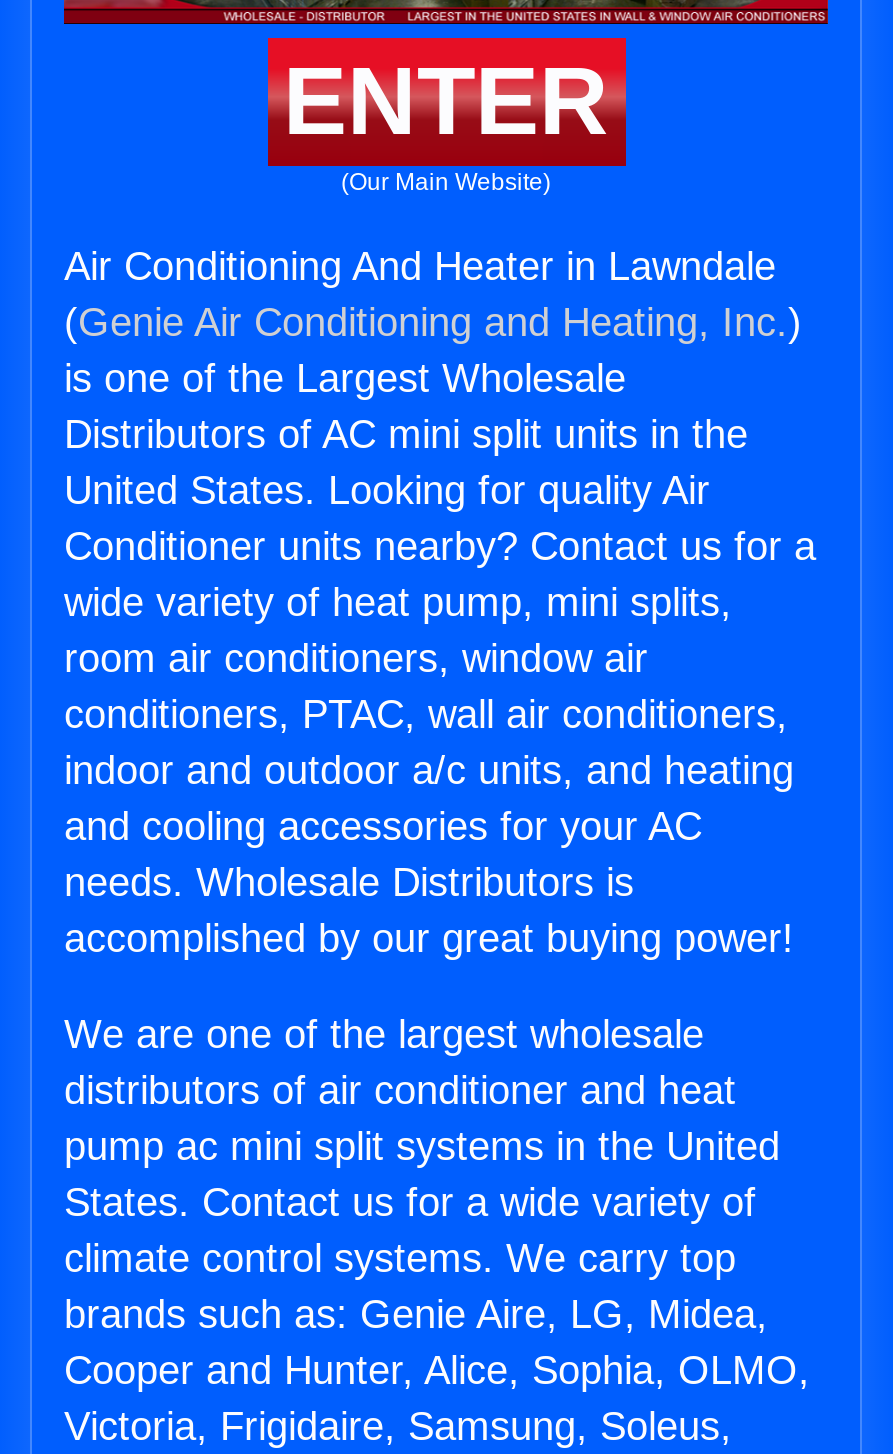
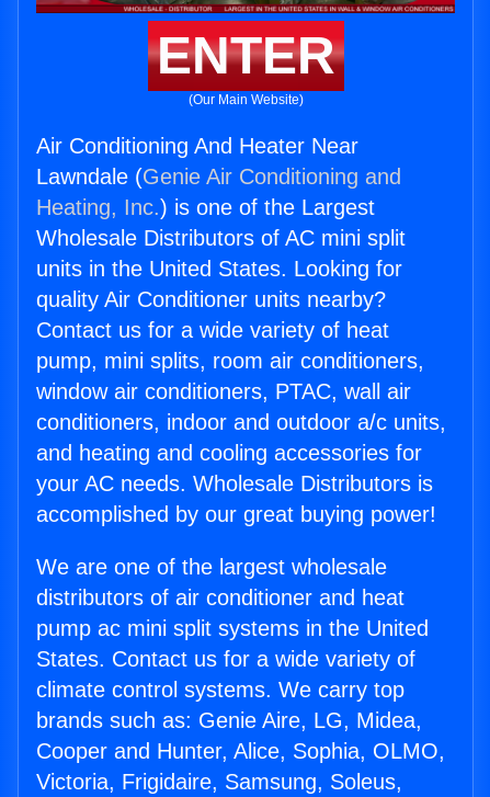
- Air Conditioning And Heater in Lawndale
- (Genie Air Conditioning and Heating, Inc.)
- is one of the Largest Wholesale
- Distributors of AC mini split units in the
- United States. Looking for quality Air
- Conditioner units nearby? Contact us for a
- wide variety of heat pump, mini splits,
- room air conditioners, window air
- conditioners, PTAC, wall air conditioners,
- indoor and outdoor a/c units, and heating
- and cooling accessories for your AC
- needs. Wholesale Distributors is
+ Air Conditioning And Heater Near
+ Lawndale (Genie Air Conditioning and
+ Heating, Inc.) is one of the Largest
+ Wholesale Distributors of AC mini split
+ units in the United States. Looking for
+ quality Air Conditioner units nearby?
+ Contact us for a wide variety of heat
+ pump, mini splits, room air conditioners,
+ window air conditioners, PTAC, wall air
+ conditioners, indoor and outdoor a/c units,
+ and heating and cooling accessories for
+ your AC needs. Wholesale Distributors is
